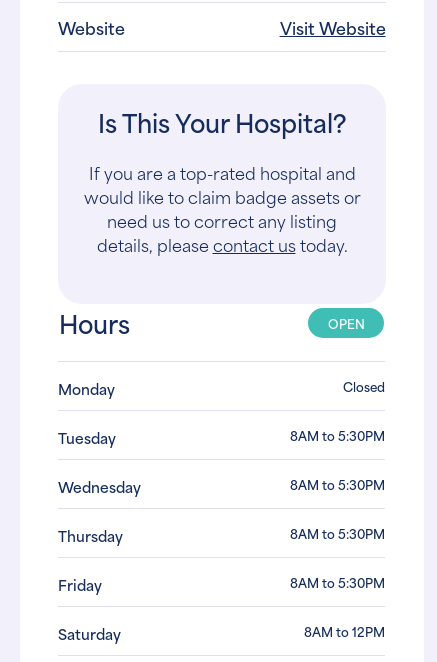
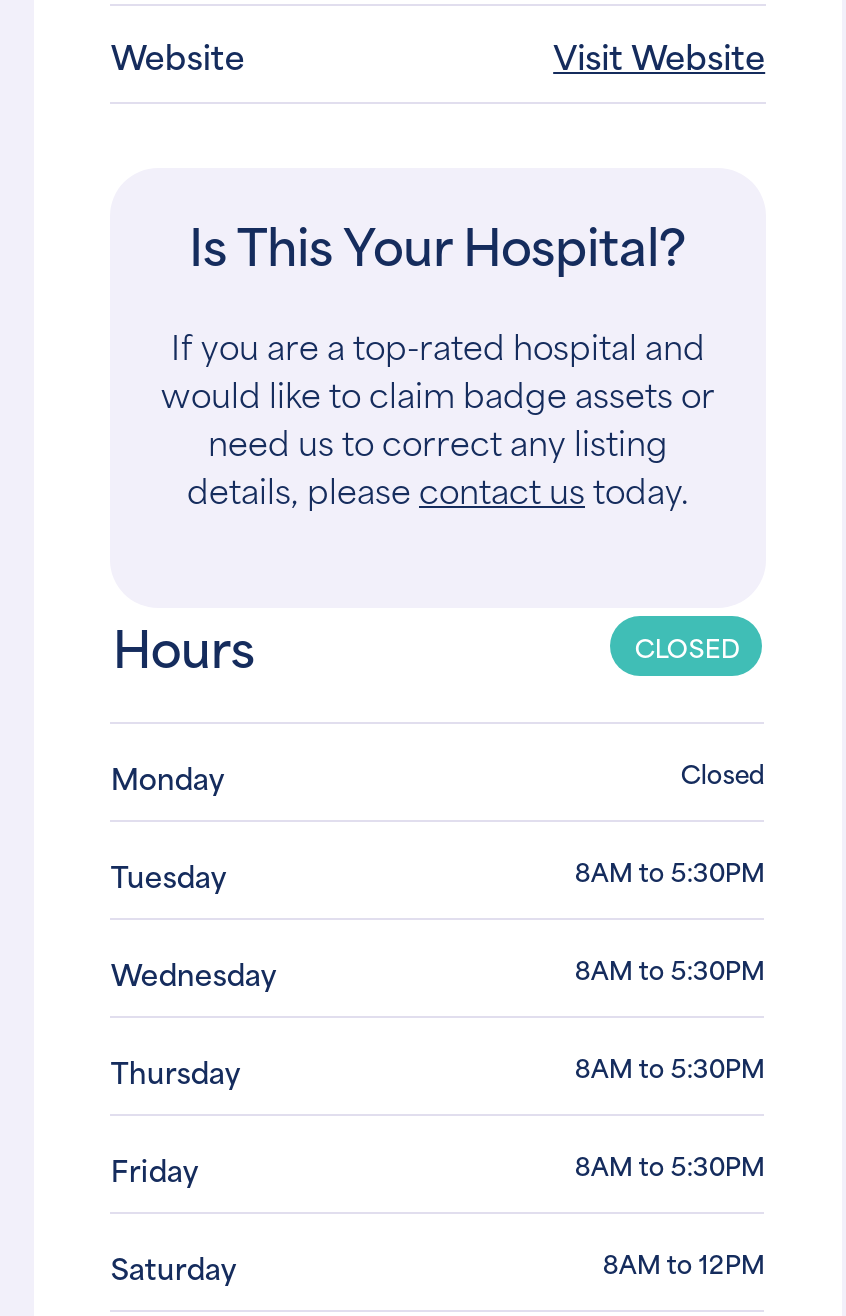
- OPEN
+ CLOSED
